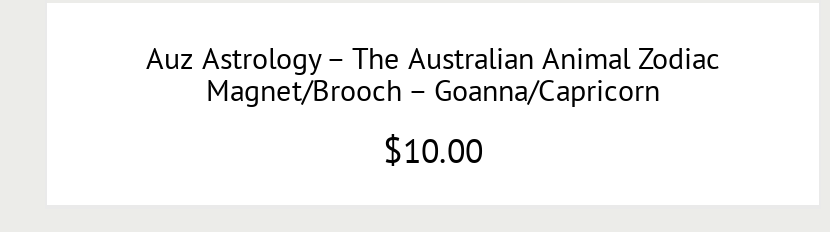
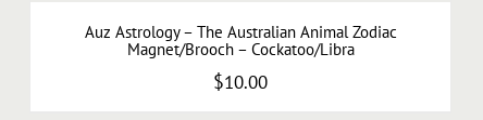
- Magnet/Brooch – Goanna/Capricorn
+ Magnet/Brooch – Cockatoo/Libra
